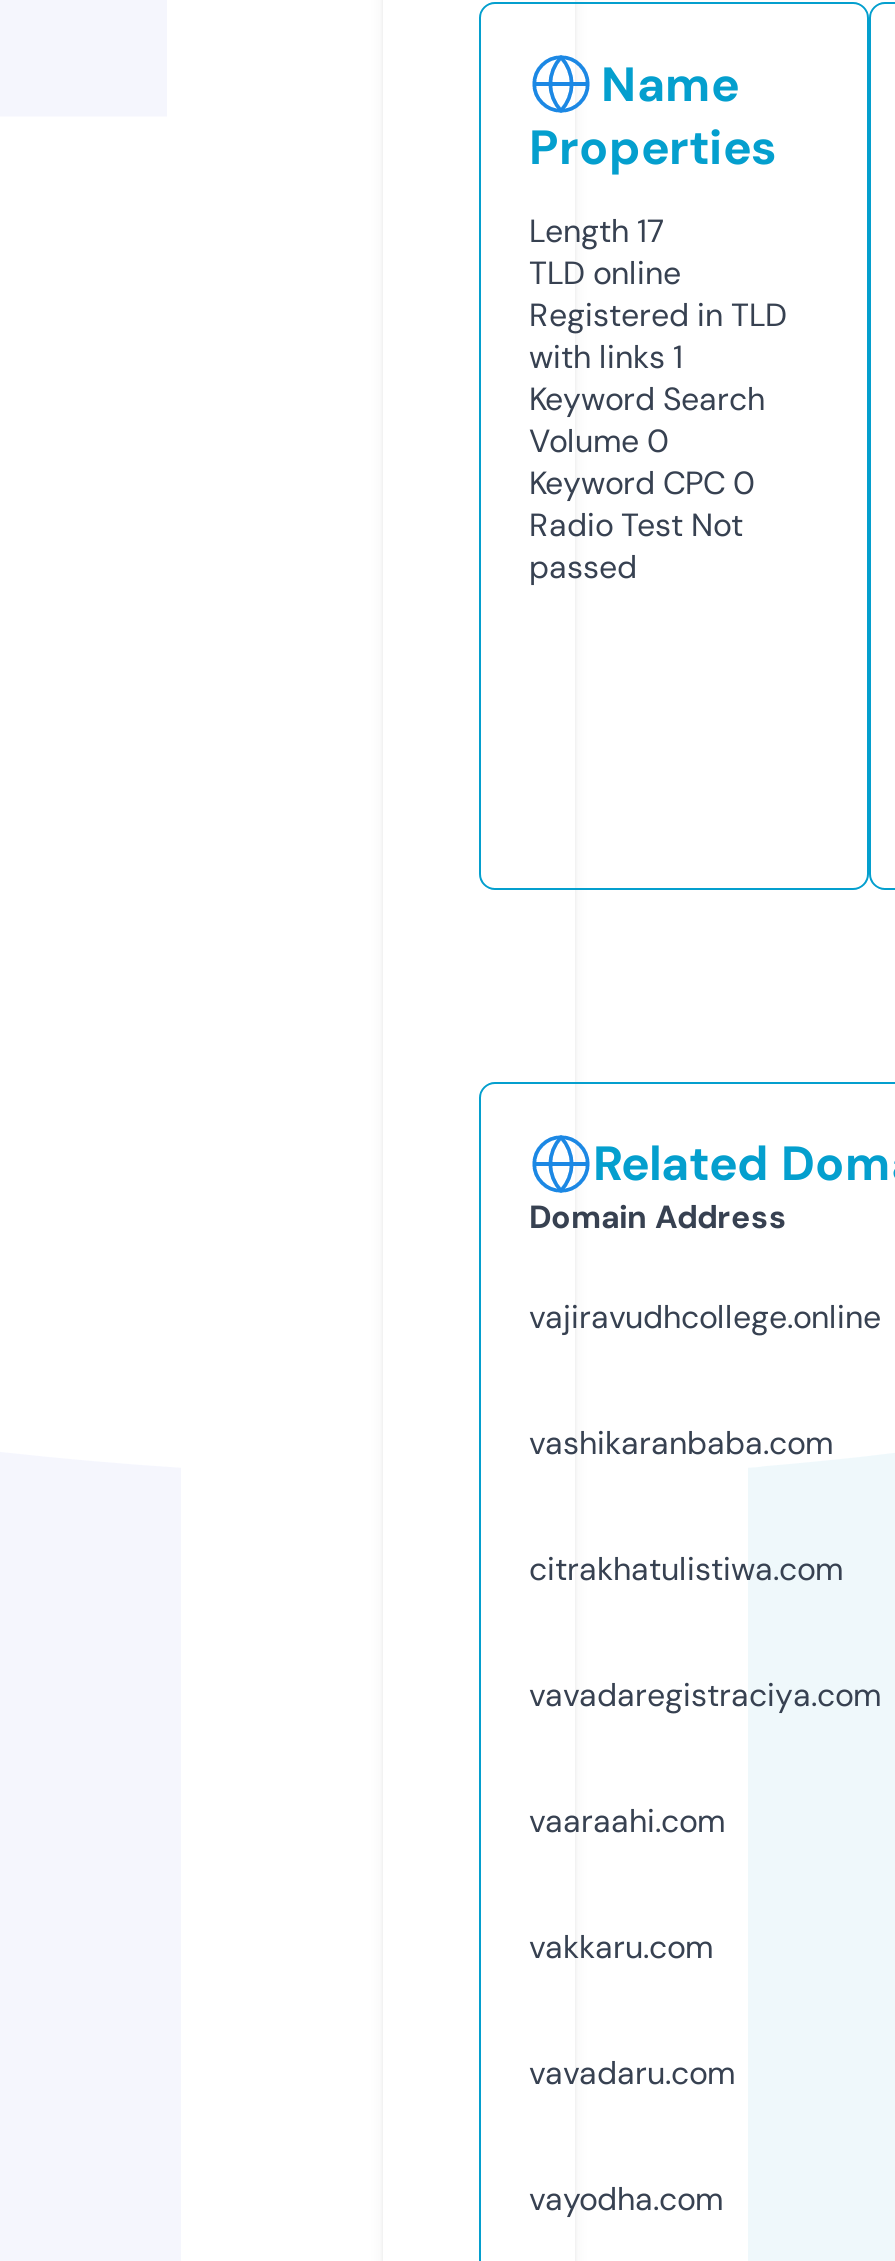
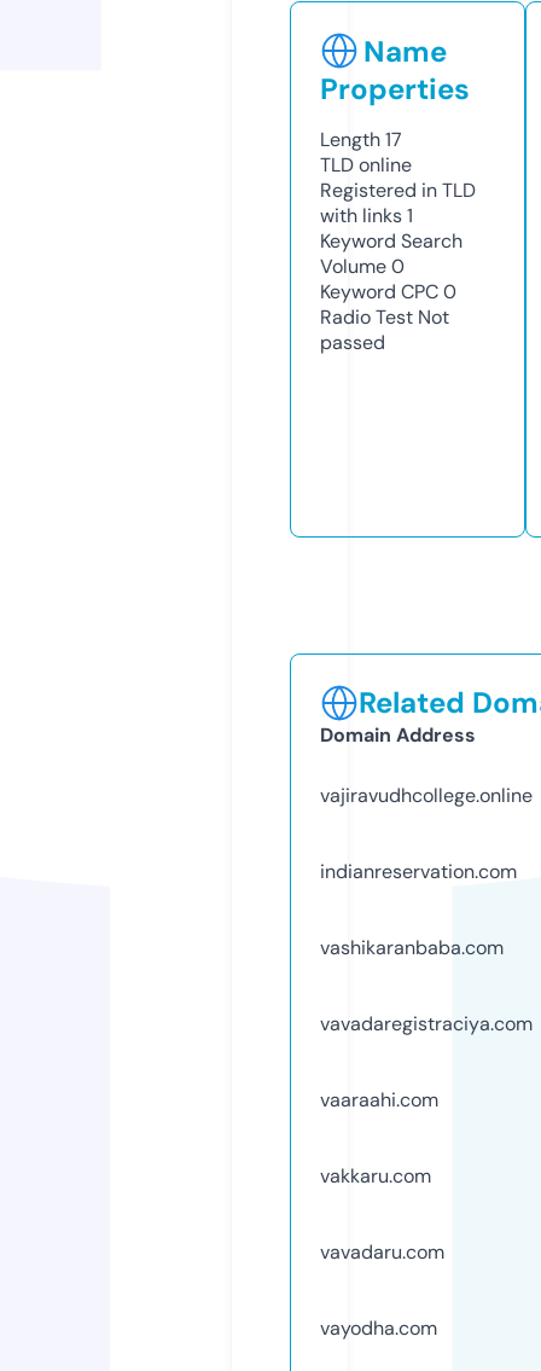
+ indianreservation.com

moved down: vashikaranbaba.com

- citrakhatulistiwa.com
